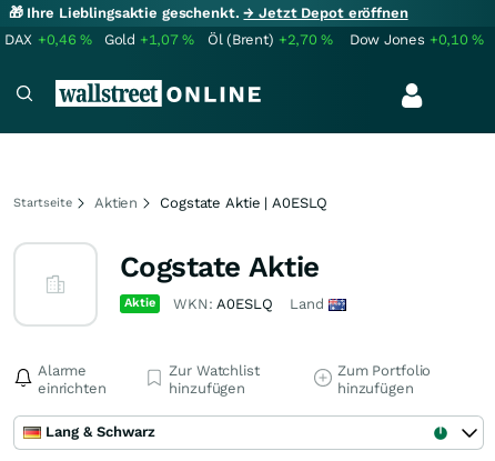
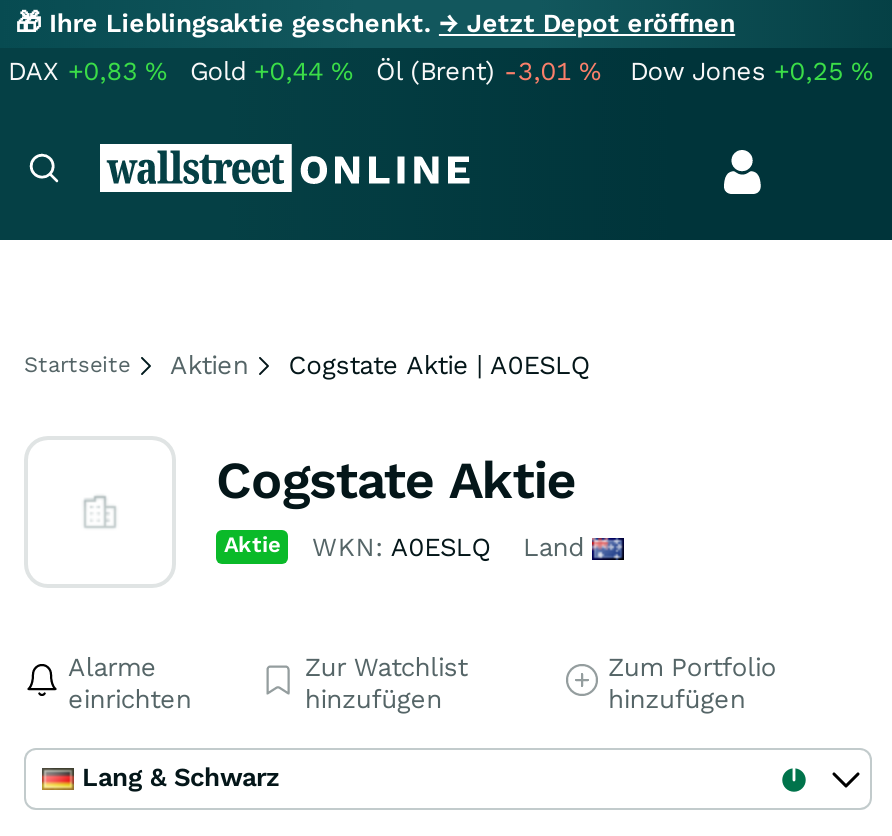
- DAX +0,46%
+ DAX +0,83%

- Gold +1,07%
+ Gold +0,44%

- Öl (Brent) +2,70%
+ Öl (Brent) -3,01%

- Dow Jones +0,10%
+ Dow Jones +0,25%
